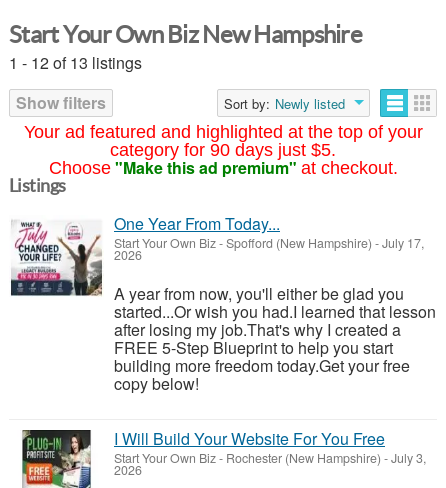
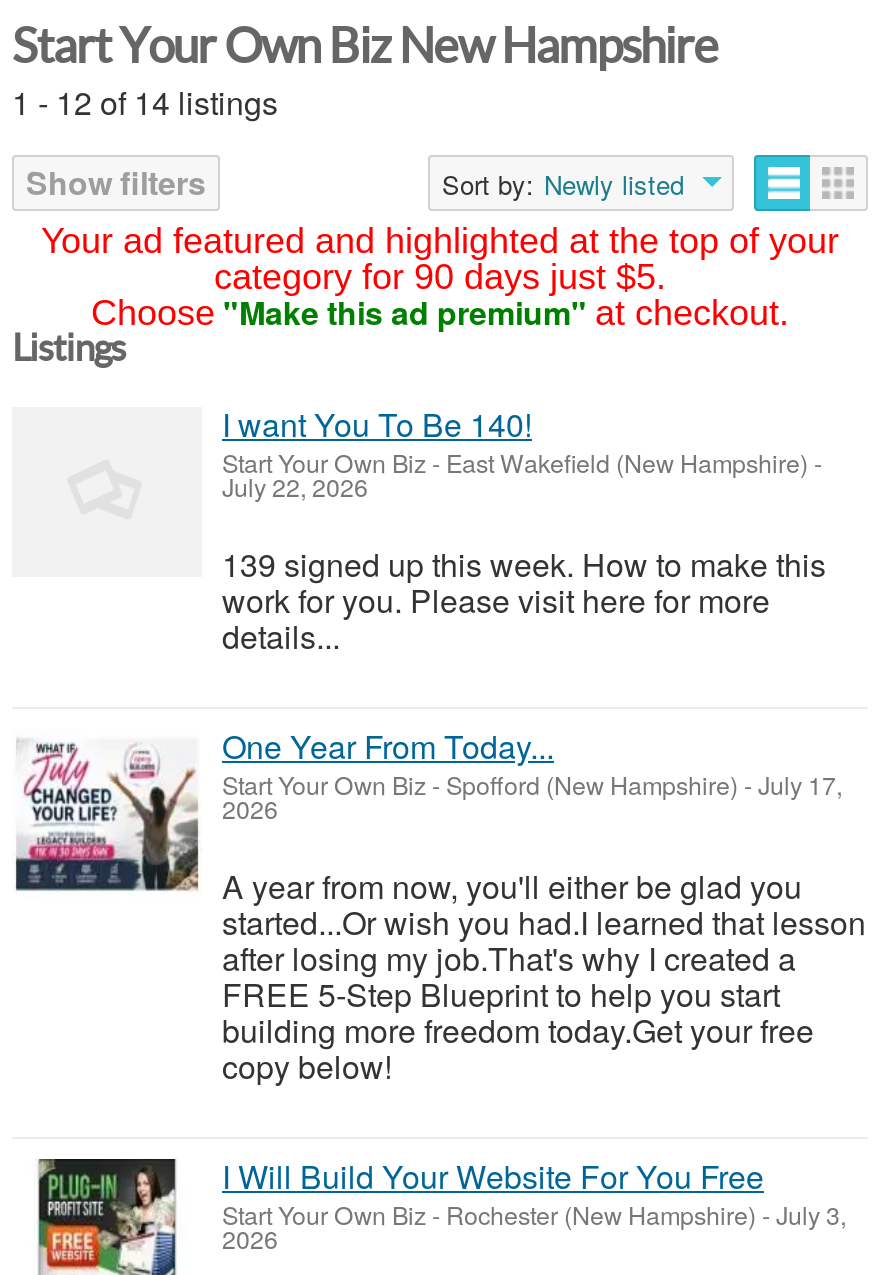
- 1 - 12 of 13 listings
+ 1 - 12 of 14 listings

+ I want You To Be 140!
+ Start Your Own Biz - East Wakefield (New Hampshire) -
+ July 22, 2026
+ 139 signed up this week. How to make this
+ work for you. Please visit here for more
+ details...
